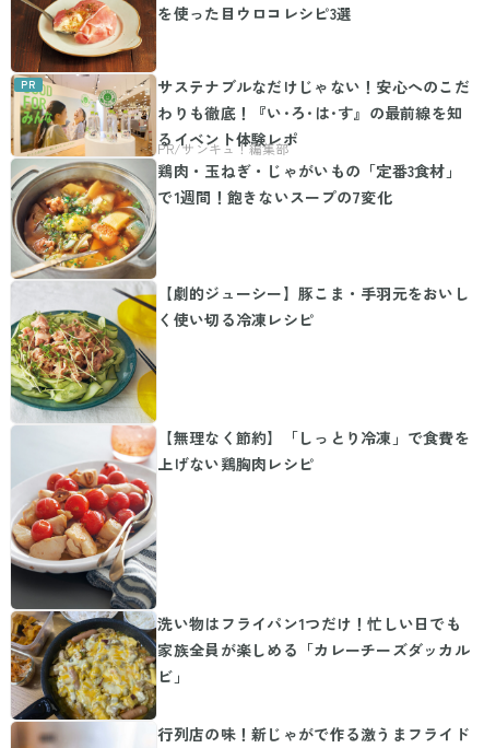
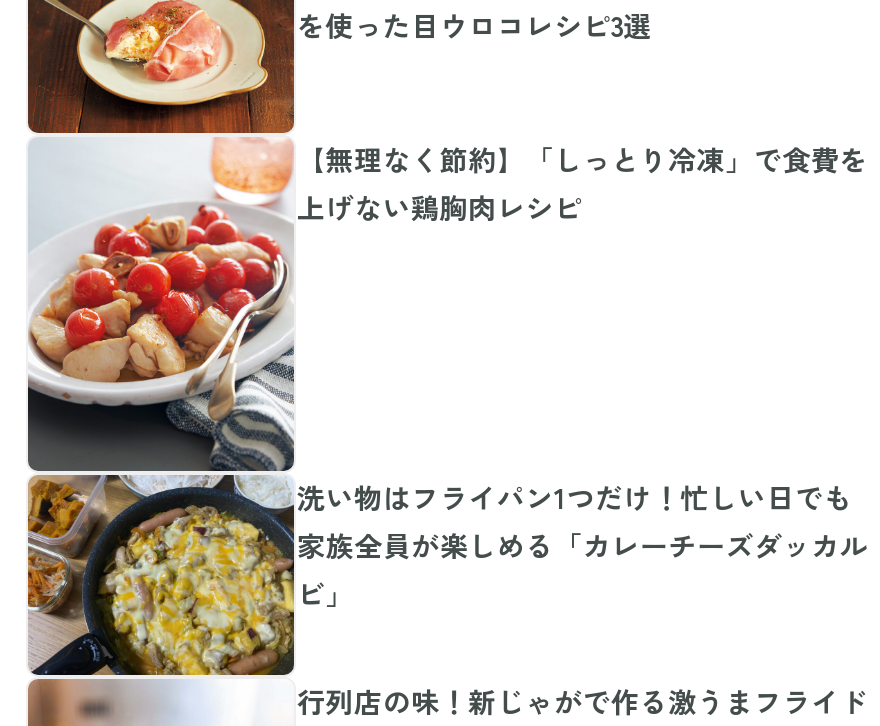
- [image]
- サステナブルなだけじゃない！安心へのこだ
- わりも徹底！『い･ろ･は･す』の最前線を知
- るイベント体験レポ
- 鶏肉・玉ねぎ・じゃがいもの「定番3食材」
- で1週間！飽きないスープの7変化

- 【劇的ジューシー】豚こま・手羽元をおいし
- く使い切る冷凍レシピ
